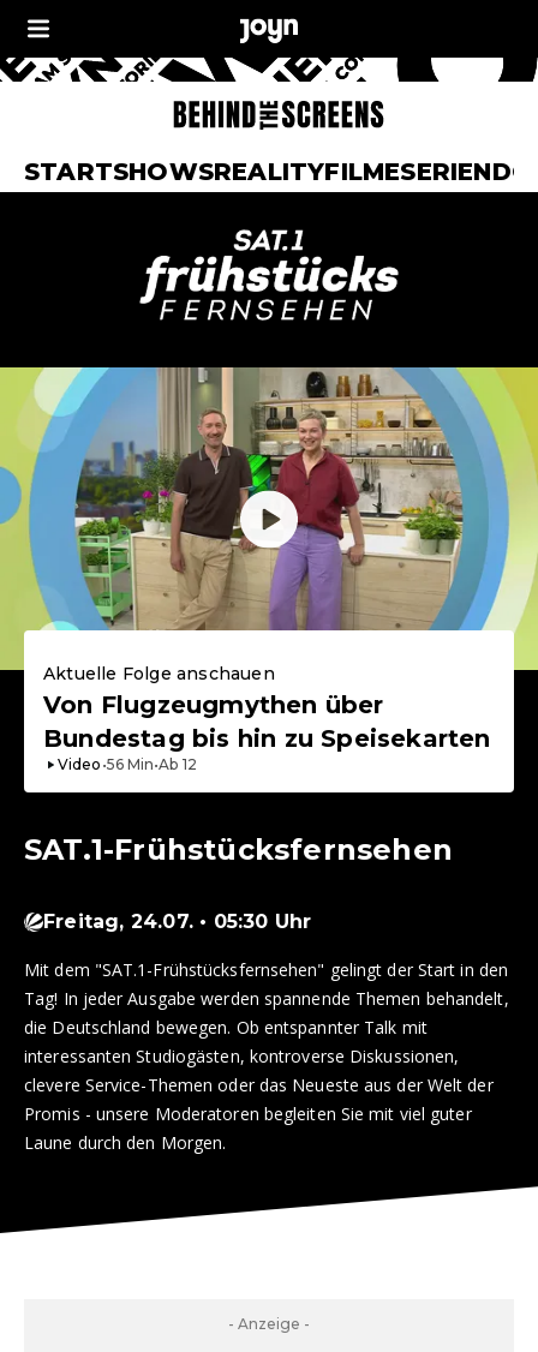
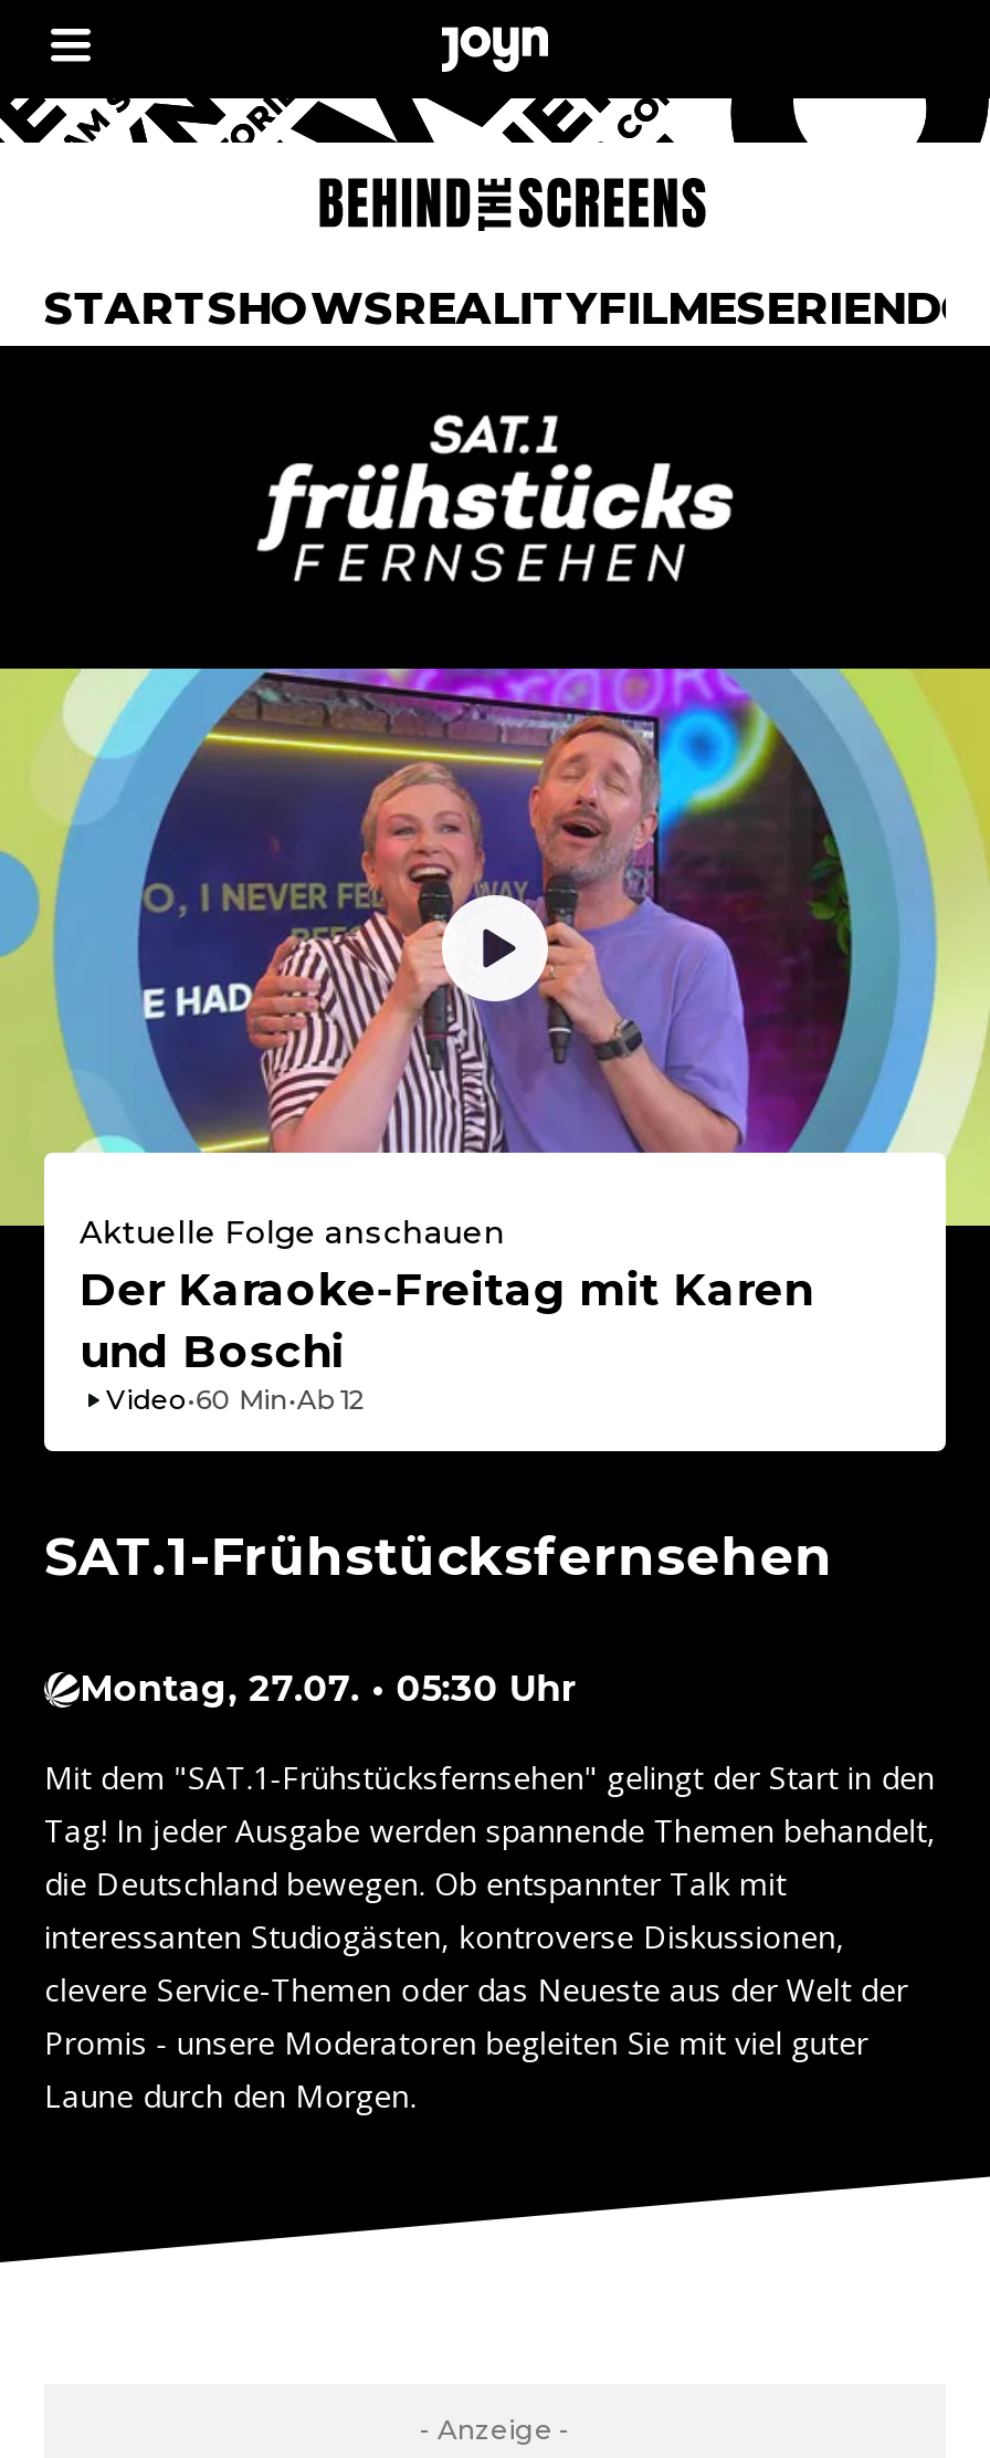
- [image]
+ [image]

- Von Flugzeugmythen über
- Bundestag bis hin zu Speisekarten
- Video•56 Min•Ab 12
+ Der Karaoke-Freitag mit Karen
+ und Boschi
+ Video•60 Min•Ab 12

- Freitag, 24.07. • 05:30 Uhr
+ Montag, 27.07. • 05:30 Uhr
